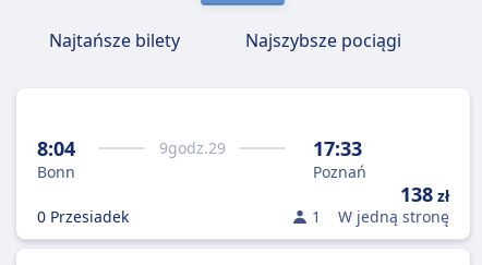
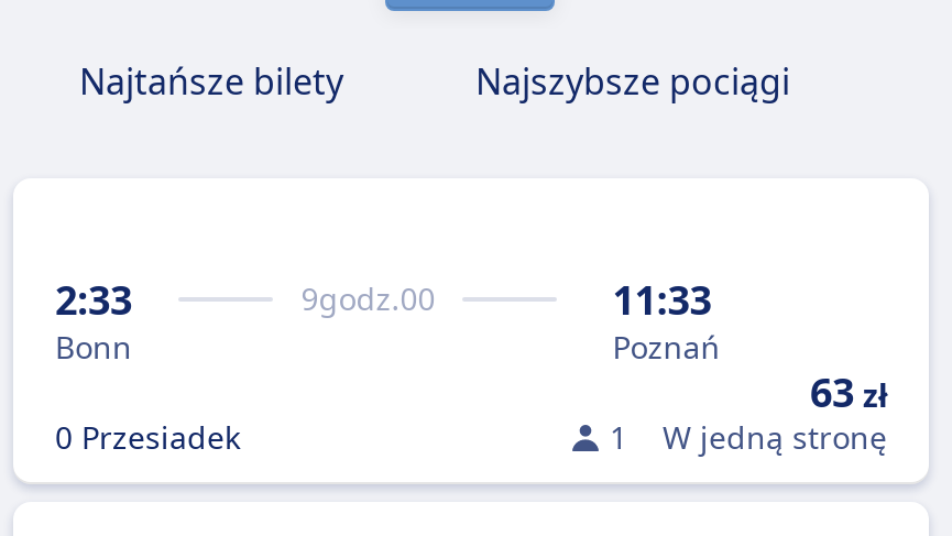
- 8:04
+ 2:33

- 9godz.29
+ 9godz.00

- 17:33
+ 11:33

- 138 zł
+ 63 zł
